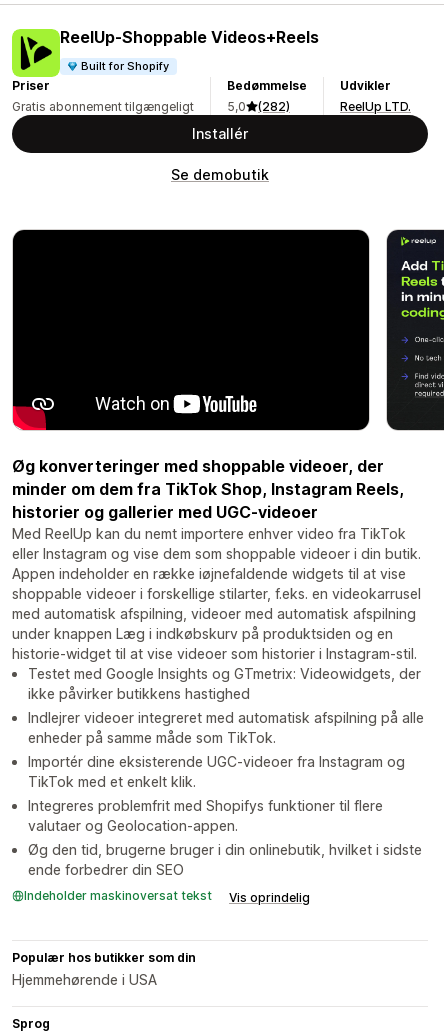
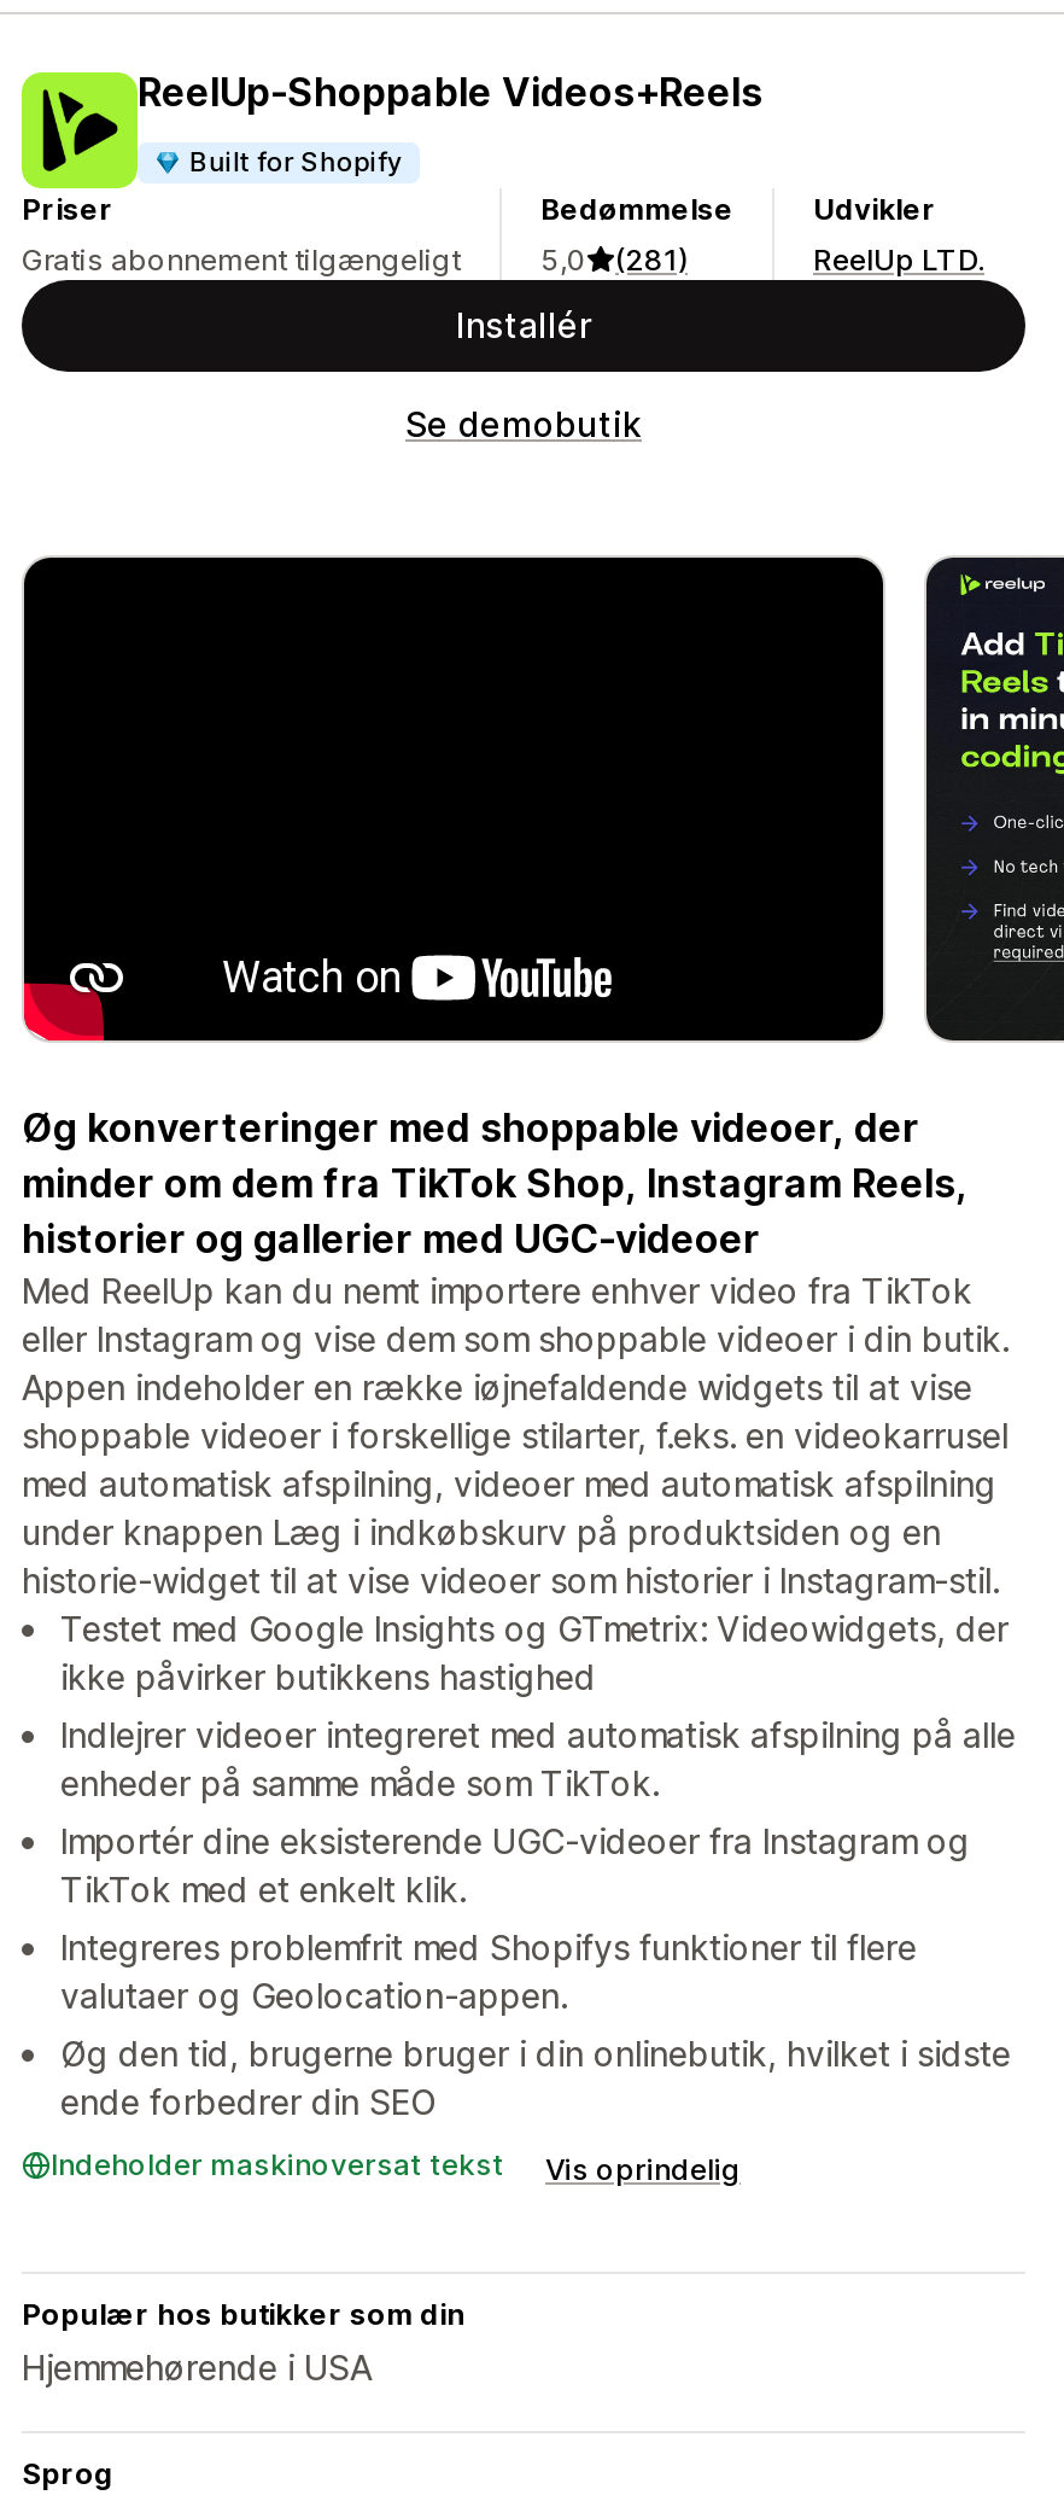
- 5,0 (282)
+ 5,0 (281)
